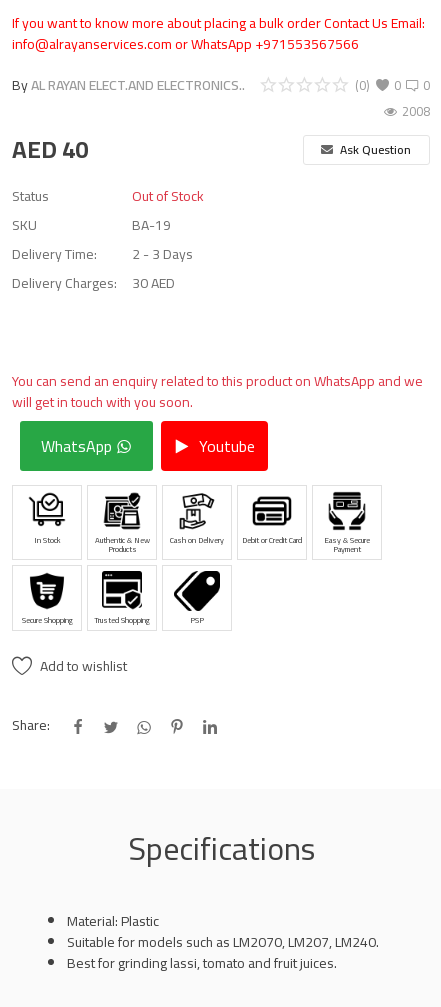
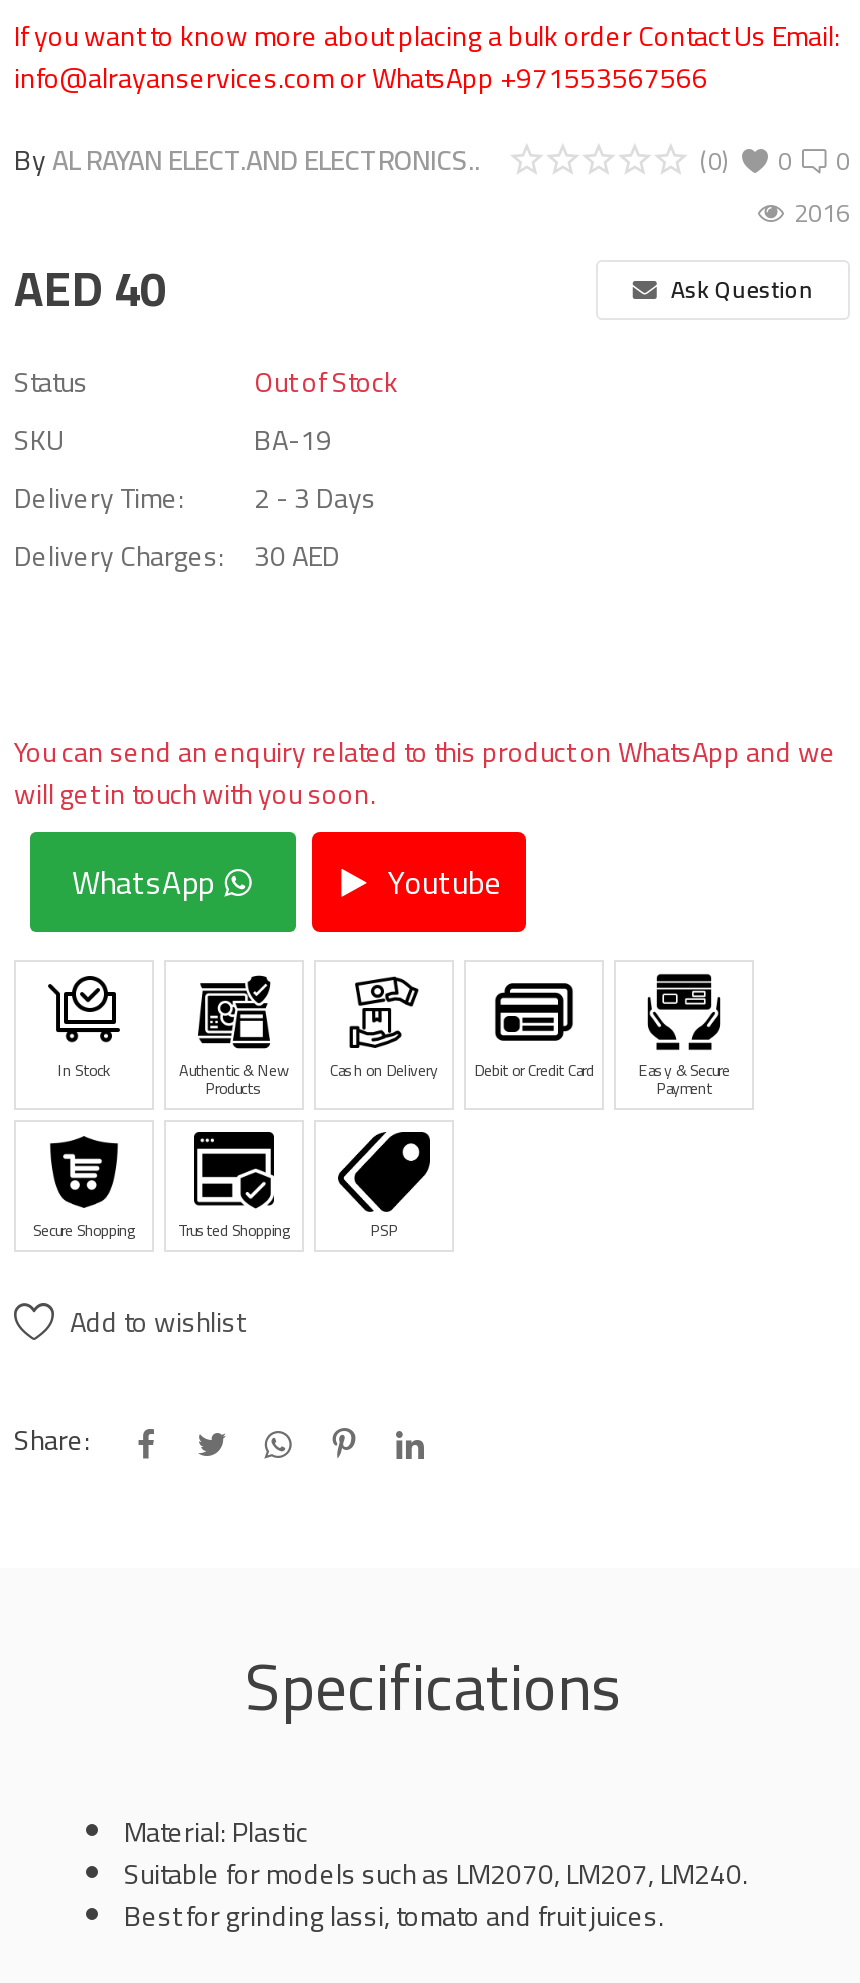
- 2008
+ 2016
